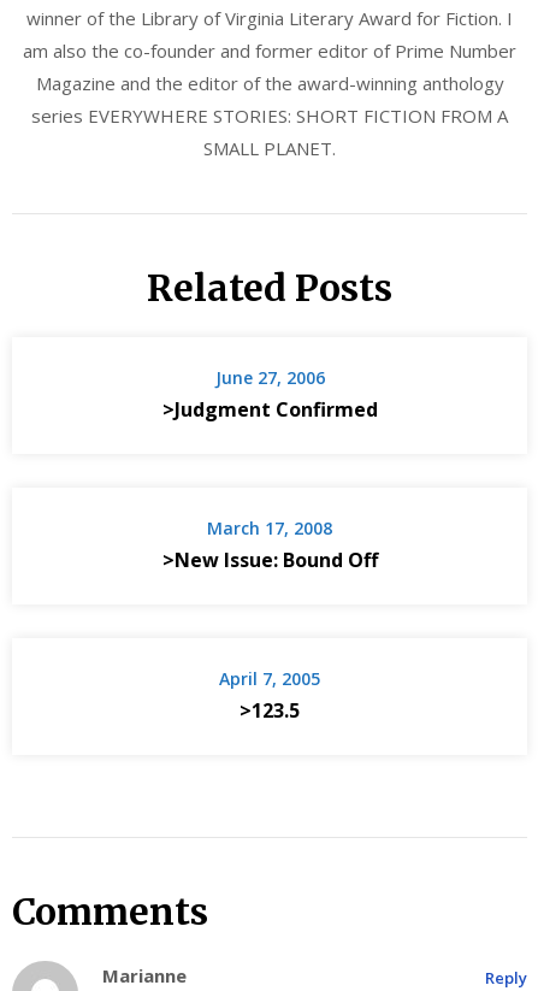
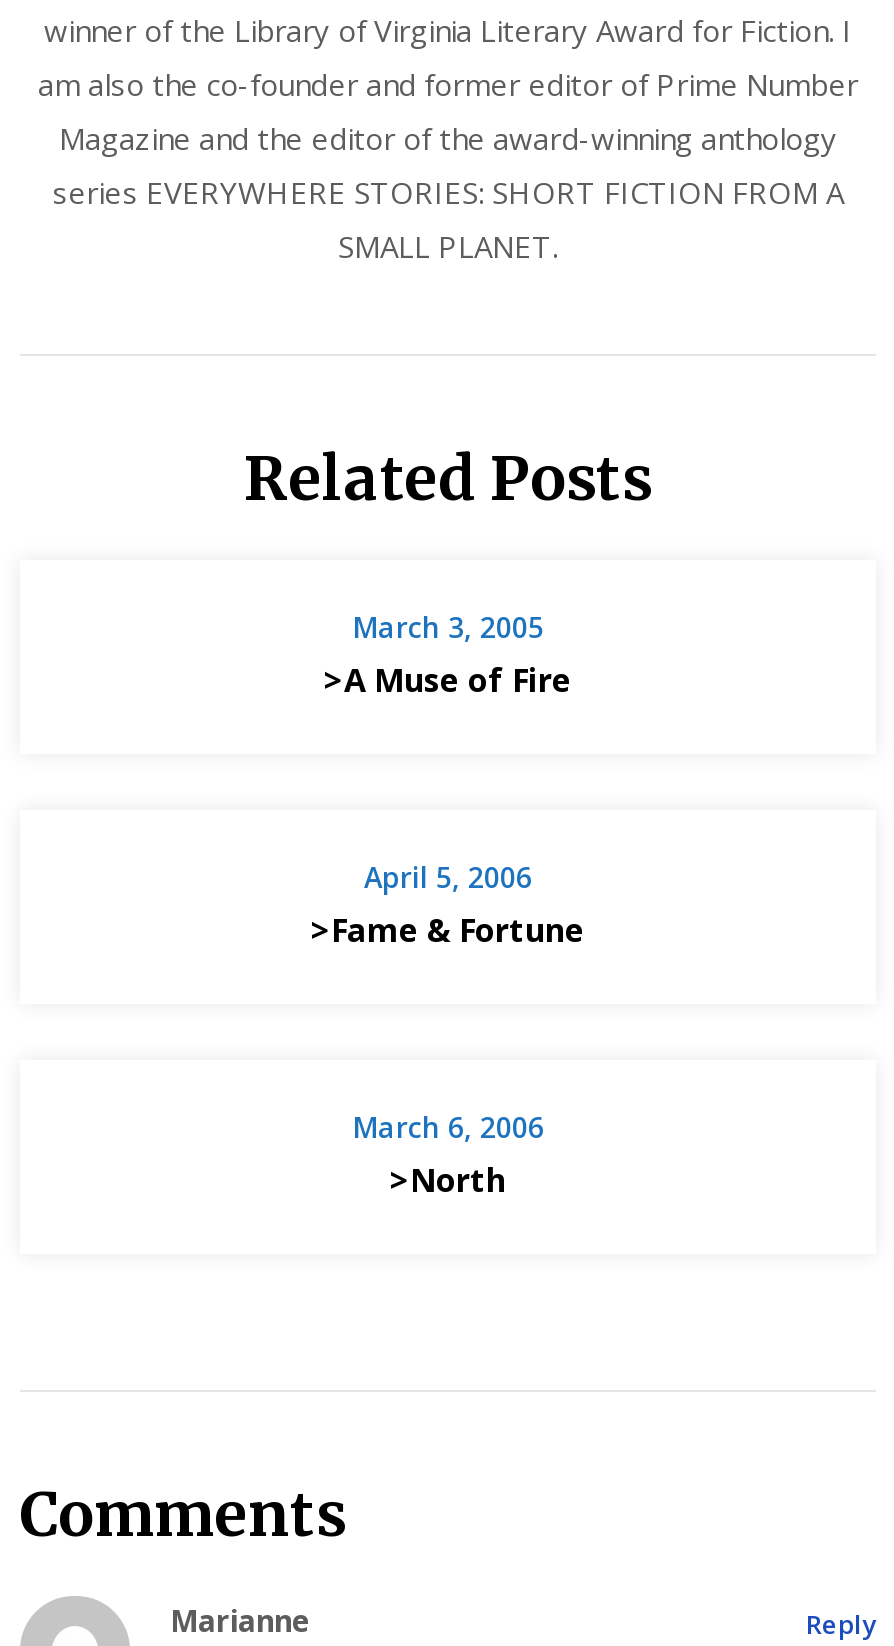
- June 27, 2006
- >Judgment Confirmed
+ March 3, 2005
+ >A Muse of Fire

- March 17, 2008
- >New Issue: Bound Off
+ April 5, 2006
+ >Fame & Fortune

- April 7, 2005
- >123.5
+ March 6, 2006
+ >North
